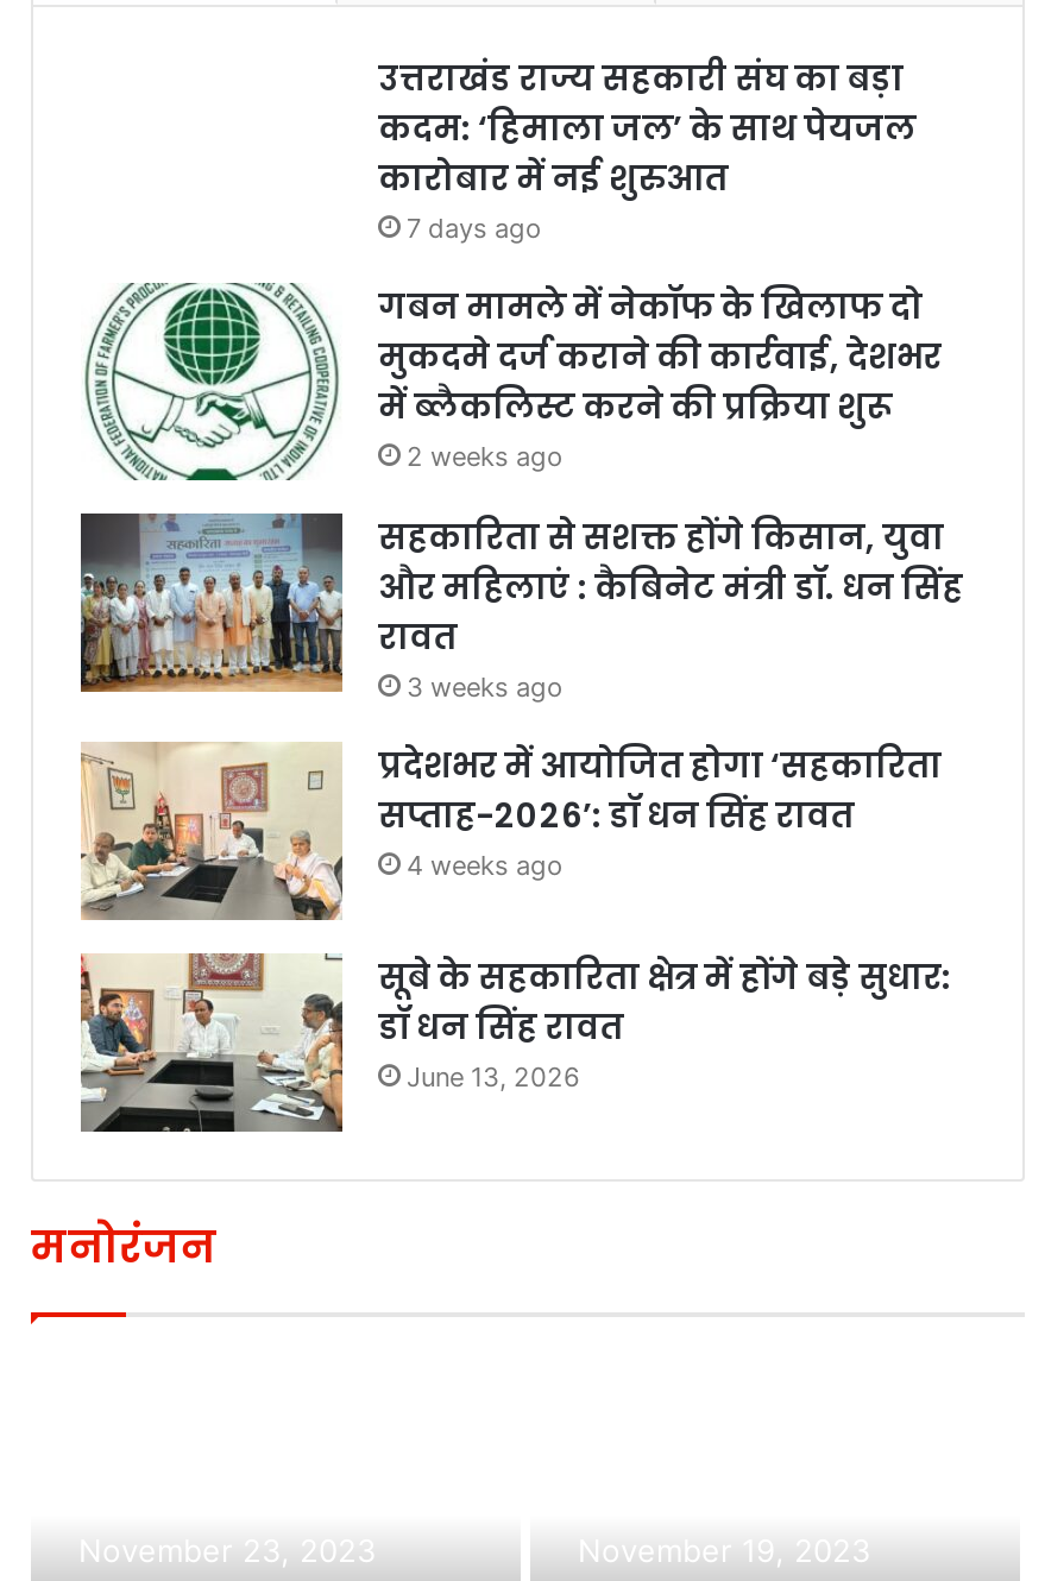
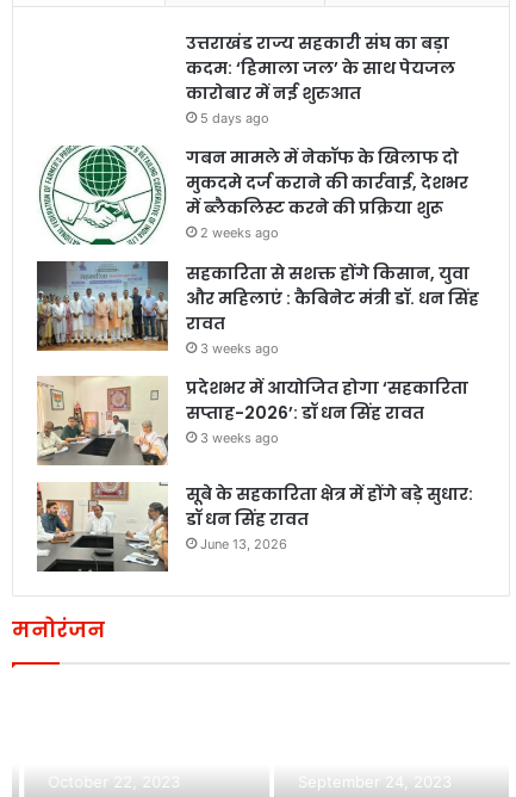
- 7 days ago
+ 5 days ago

- 4 weeks ago
+ 3 weeks ago
